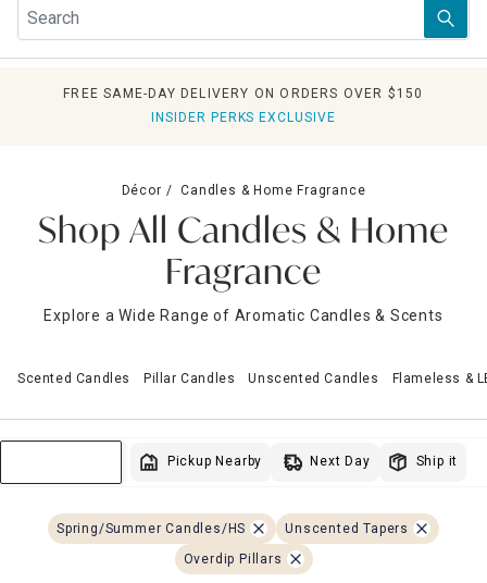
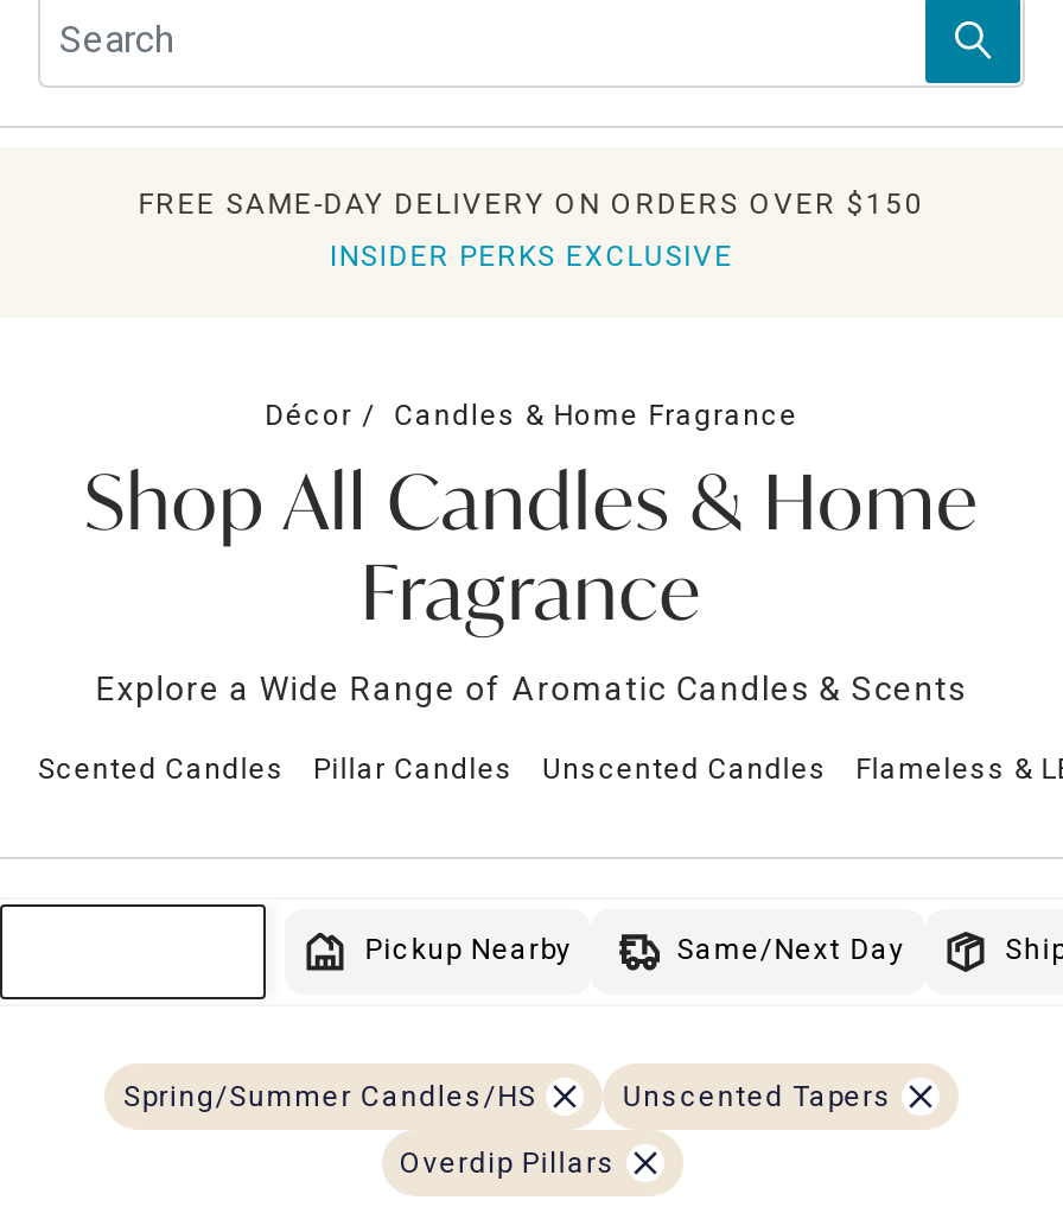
- Next Day
+ Same/Next Day
